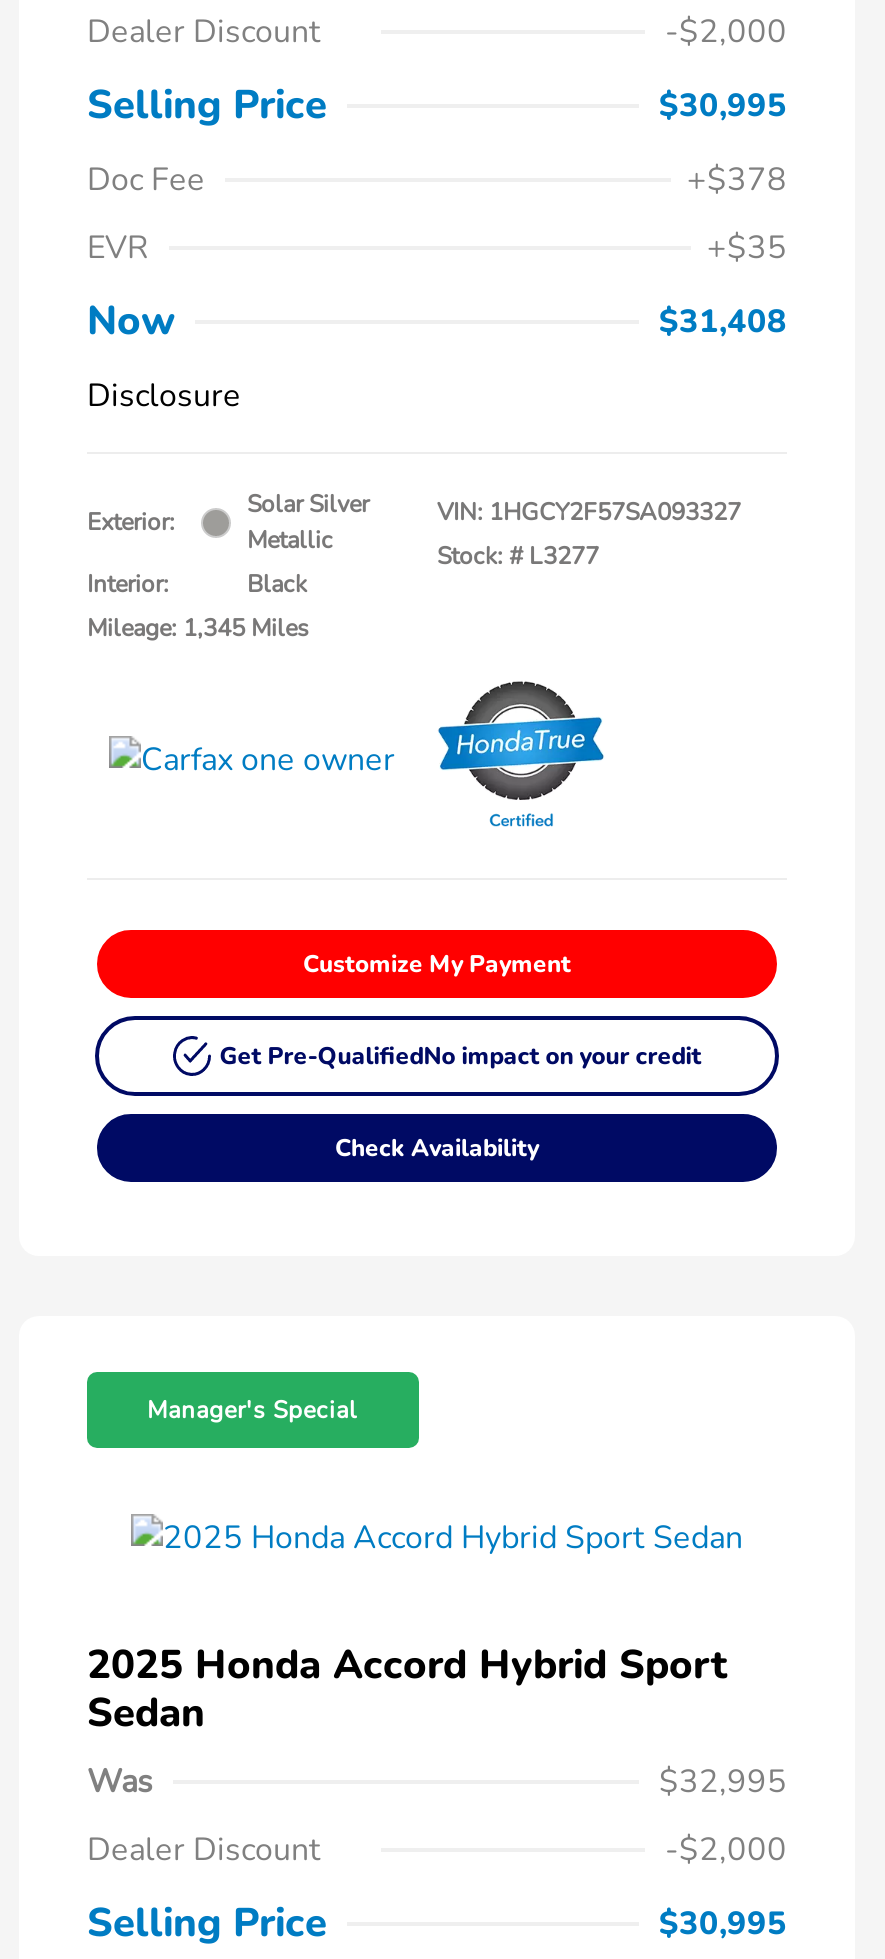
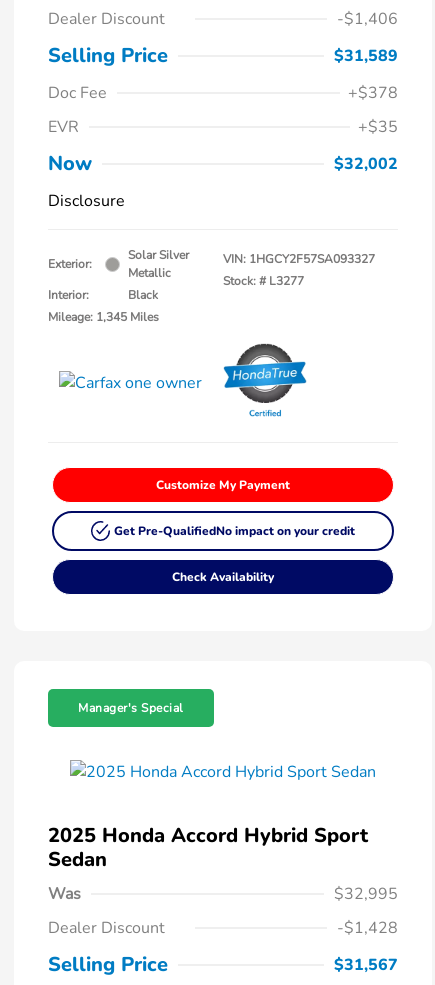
- -$2,000
+ -$1,406

- $30,995
+ $31,589

- $31,408
+ $32,002

- -$2,000
+ -$1,428

- $30,995
+ $31,567
